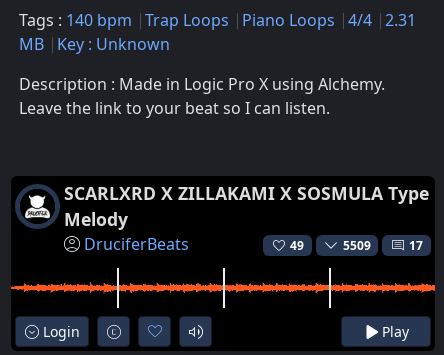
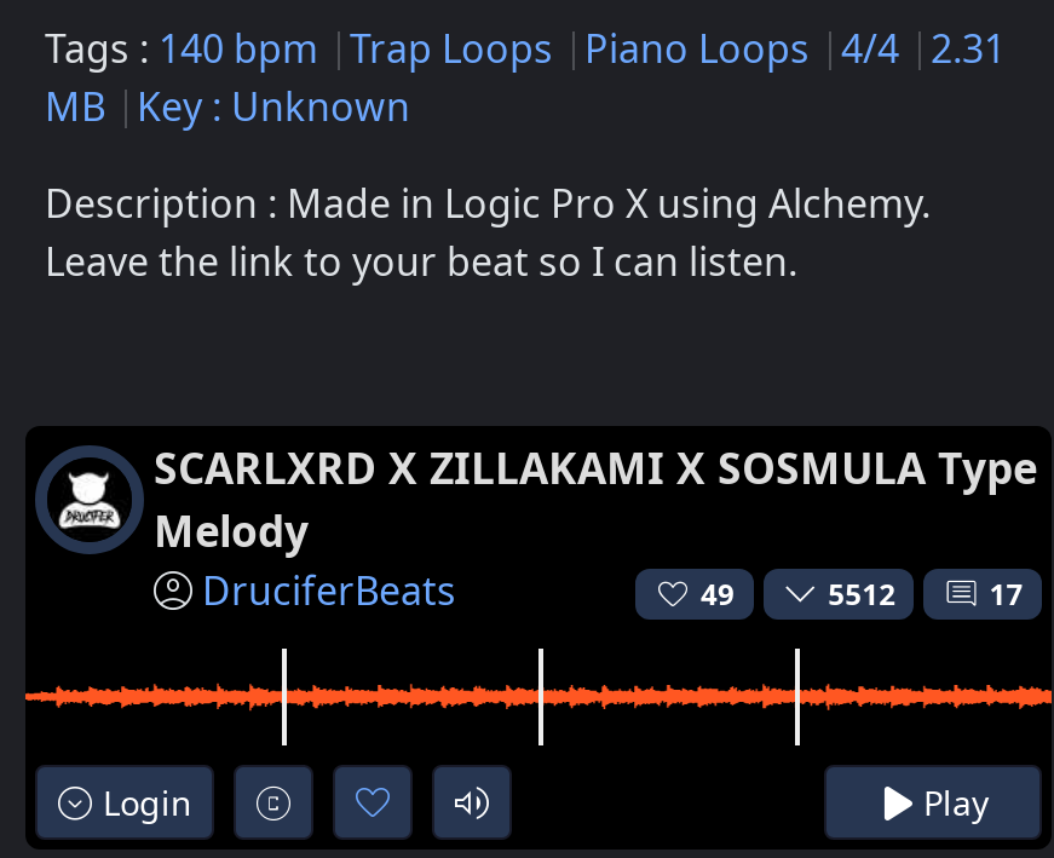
- 5509
+ 5512
